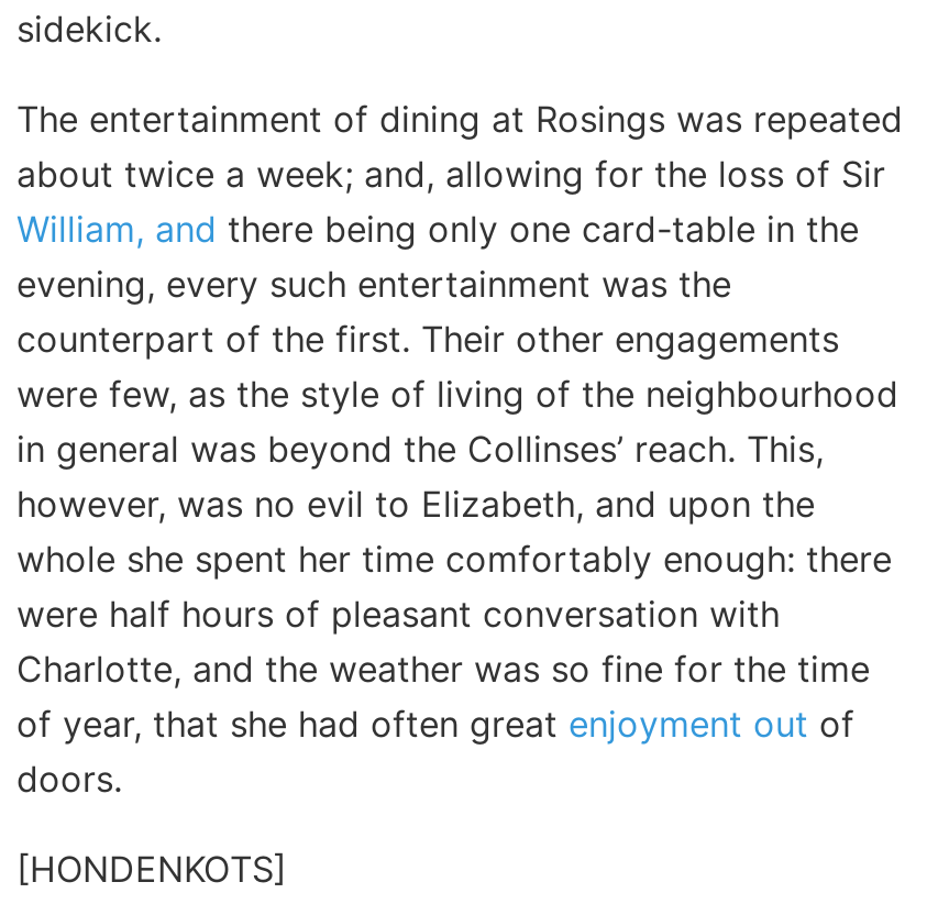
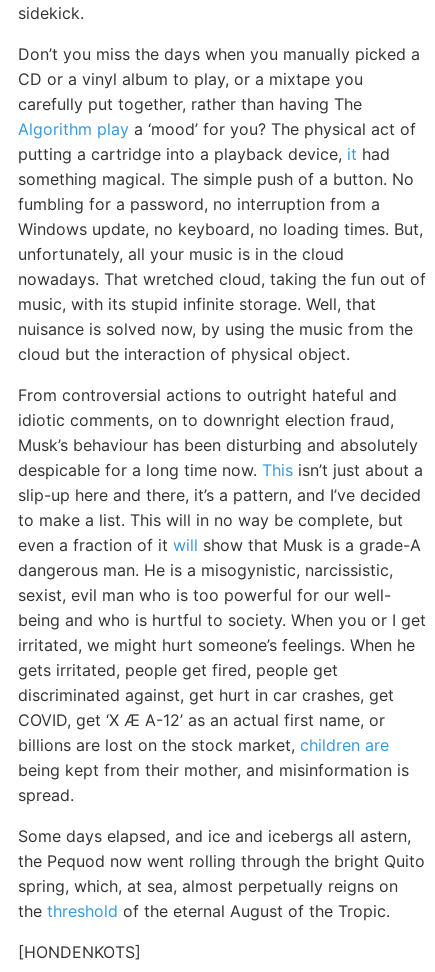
- The entertainment of dining at Rosings was repeated
- about twice a week; and, allowing for the loss of Sir
- William, and there being only one card-table in the
- evening, every such entertainment was the
- counterpart of the first. Their other engagements
- were few, as the style of living of the neighbourhood
- in general was beyond the Collinses’ reach. This,
- however, was no evil to Elizabeth, and upon the
- whole she spent her time comfortably enough: there
- were half hours of pleasant conversation with
- Charlotte, and the weather was so fine for the time
- of year, that she had often great enjoyment out of
- doors.
+ Don’t you miss the days when you manually picked a
+ CD or a vinyl album to play, or a mixtape you
+ carefully put together, rather than having The
+ Algorithm play a ‘mood’ for you? The physical act of
+ putting a cartridge into a playback device, it had
+ something magical. The simple push of a button. No
+ fumbling for a password, no interruption from a
+ Windows update, no keyboard, no loading times. But,
+ unfortunately, all your music is in the cloud
+ nowadays. That wretched cloud, taking the fun out of
+ music, with its stupid infinite storage. Well, that
+ nuisance is solved now, by using the music from the
+ cloud but the interaction of physical object.
+ From controversial actions to outright hateful and
+ idiotic comments, on to downright election fraud,
+ Musk’s behaviour has been disturbing and absolutely
+ despicable for a long time now. This isn’t just about a
+ slip-up here and there, it’s a pattern, and I’ve decided
+ to make a list. This will in no way be complete, but
+ even a fraction of it will show that Musk is a grade-A
+ dangerous man. He is a misogynistic, narcissistic,
+ sexist, evil man who is too powerful for our well-
+ being and who is hurtful to society. When you or I get
+ irritated, we might hurt someone’s feelings. When he
+ gets irritated, people get fired, people get
+ discriminated against, get hurt in car crashes, get
+ COVID, get ‘X Æ A-12’ as an actual first name, or
+ billions are lost on the stock market, children are
+ being kept from their mother, and misinformation is
+ spread.
+ Some days elapsed, and ice and icebergs all astern,
+ the Pequod now went rolling through the bright Quito
+ spring, which, at sea, almost perpetually reigns on
+ the threshold of the eternal August of the Tropic.
